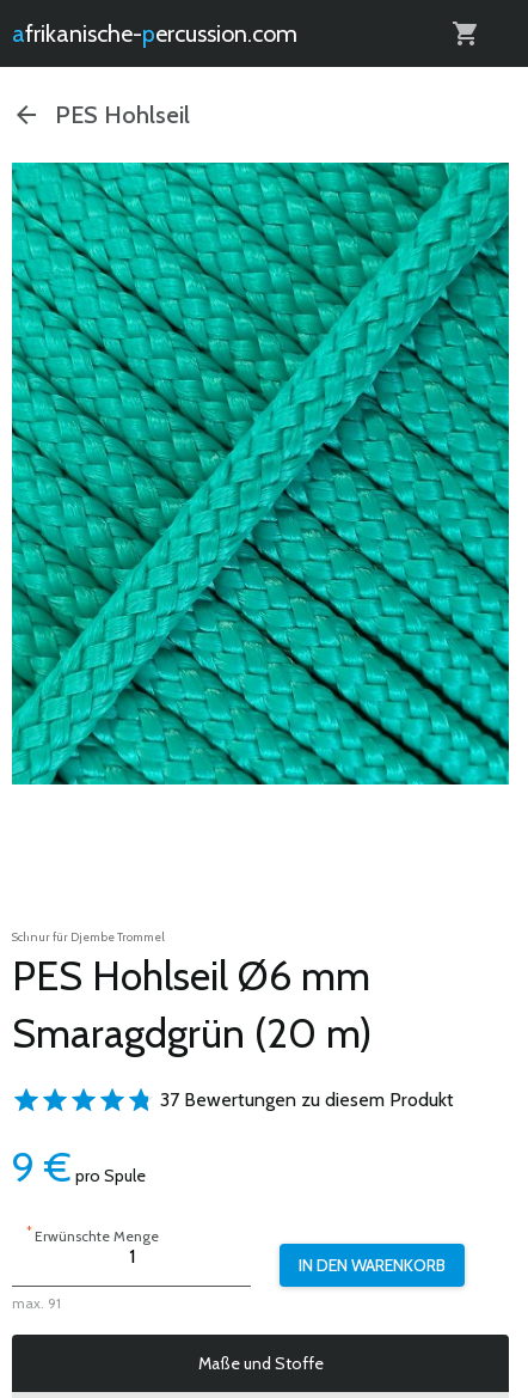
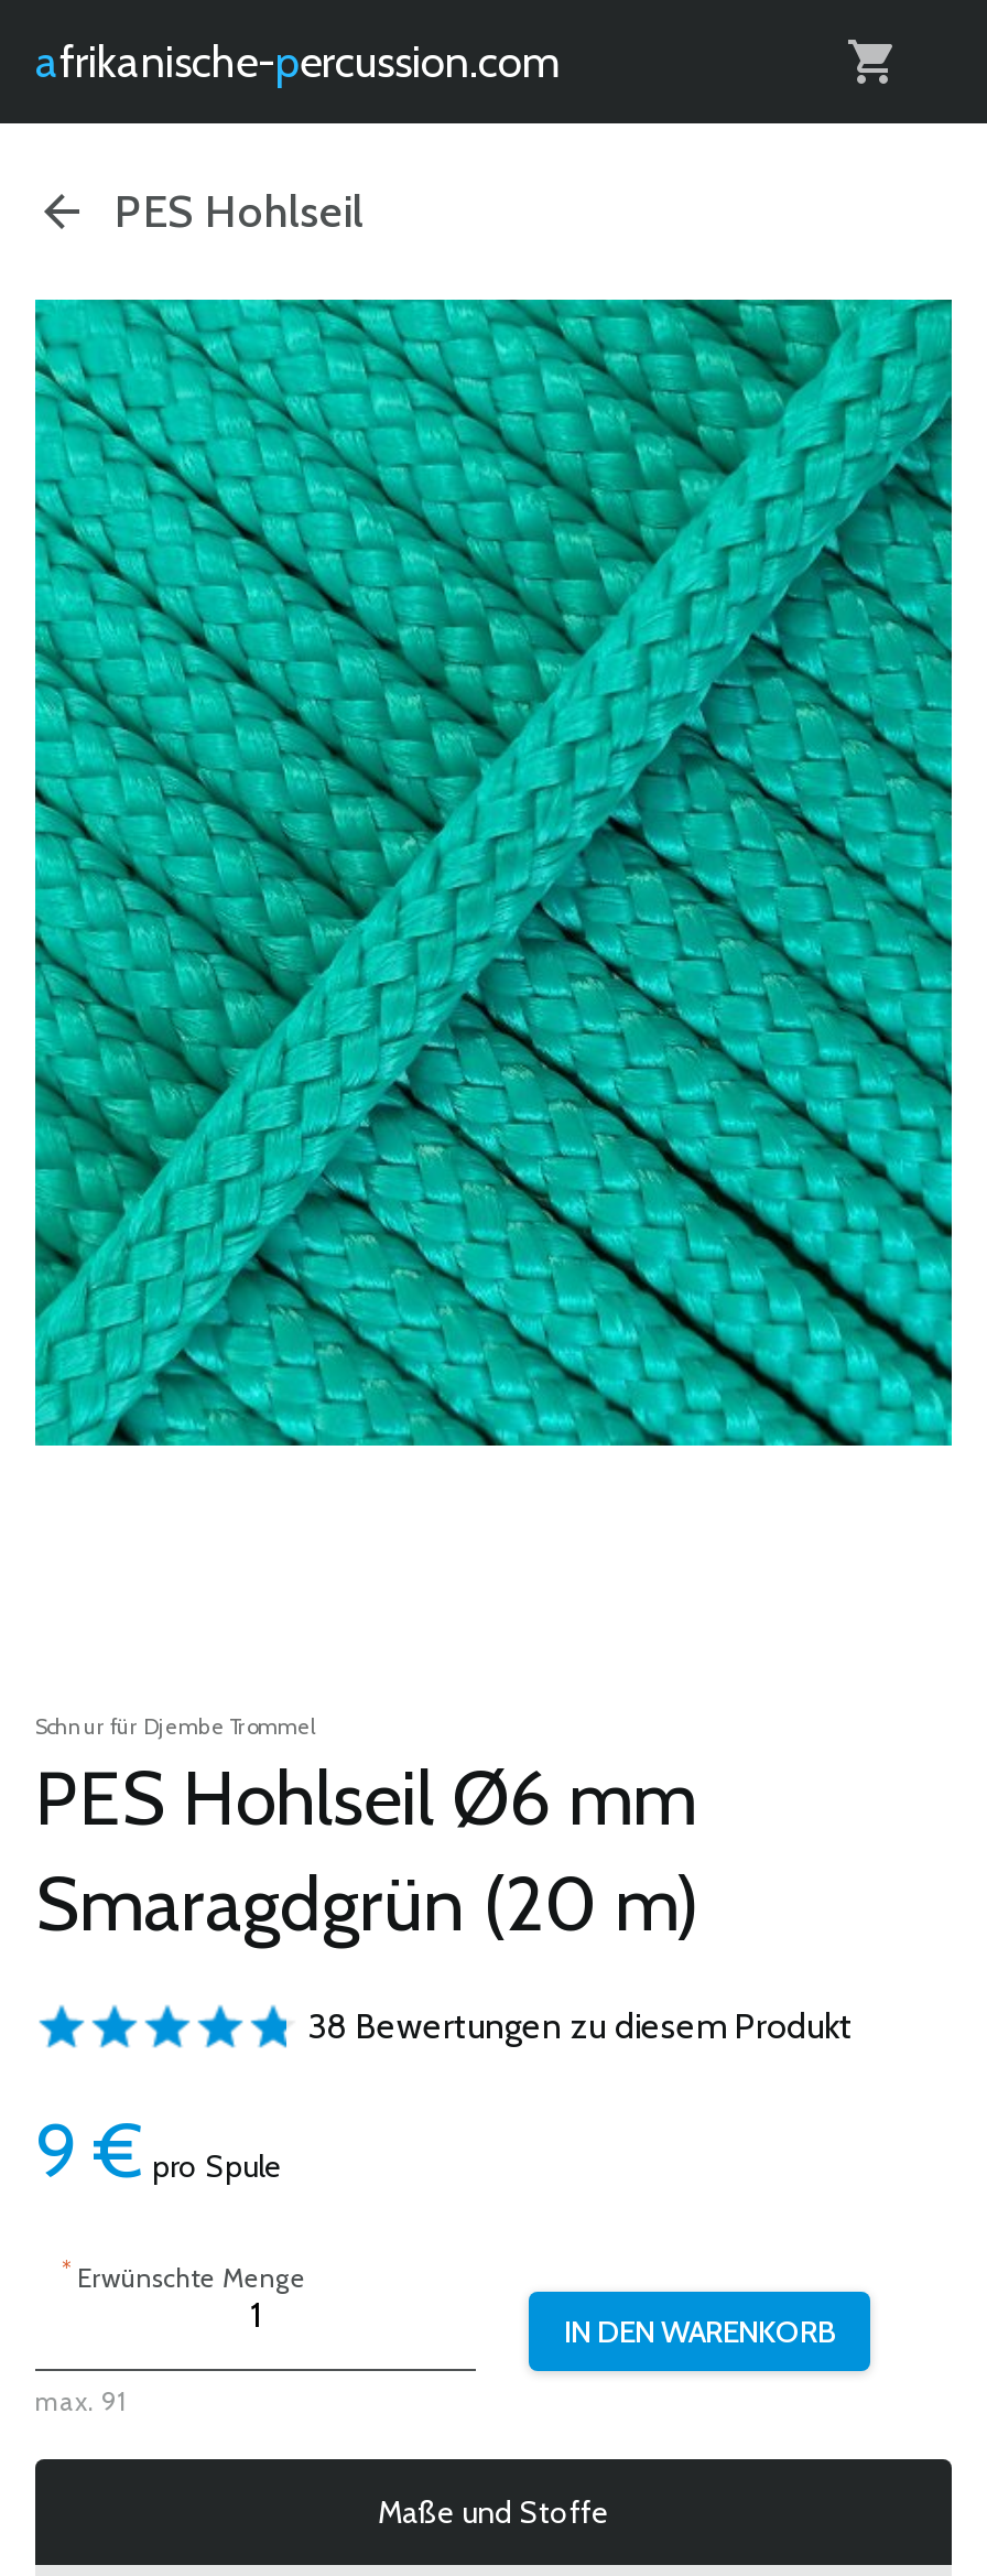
- 37 Bewertungen zu diesem Produkt
+ 38 Bewertungen zu diesem Produkt
